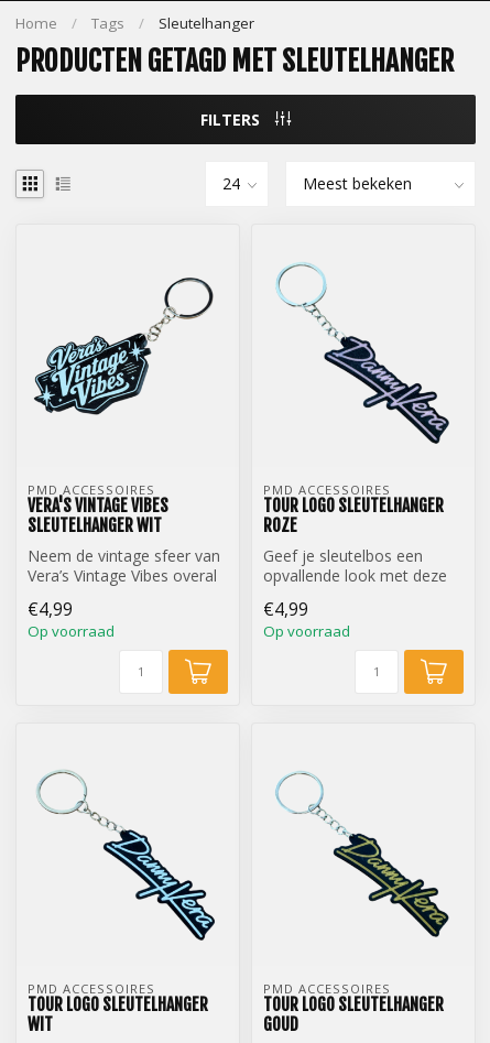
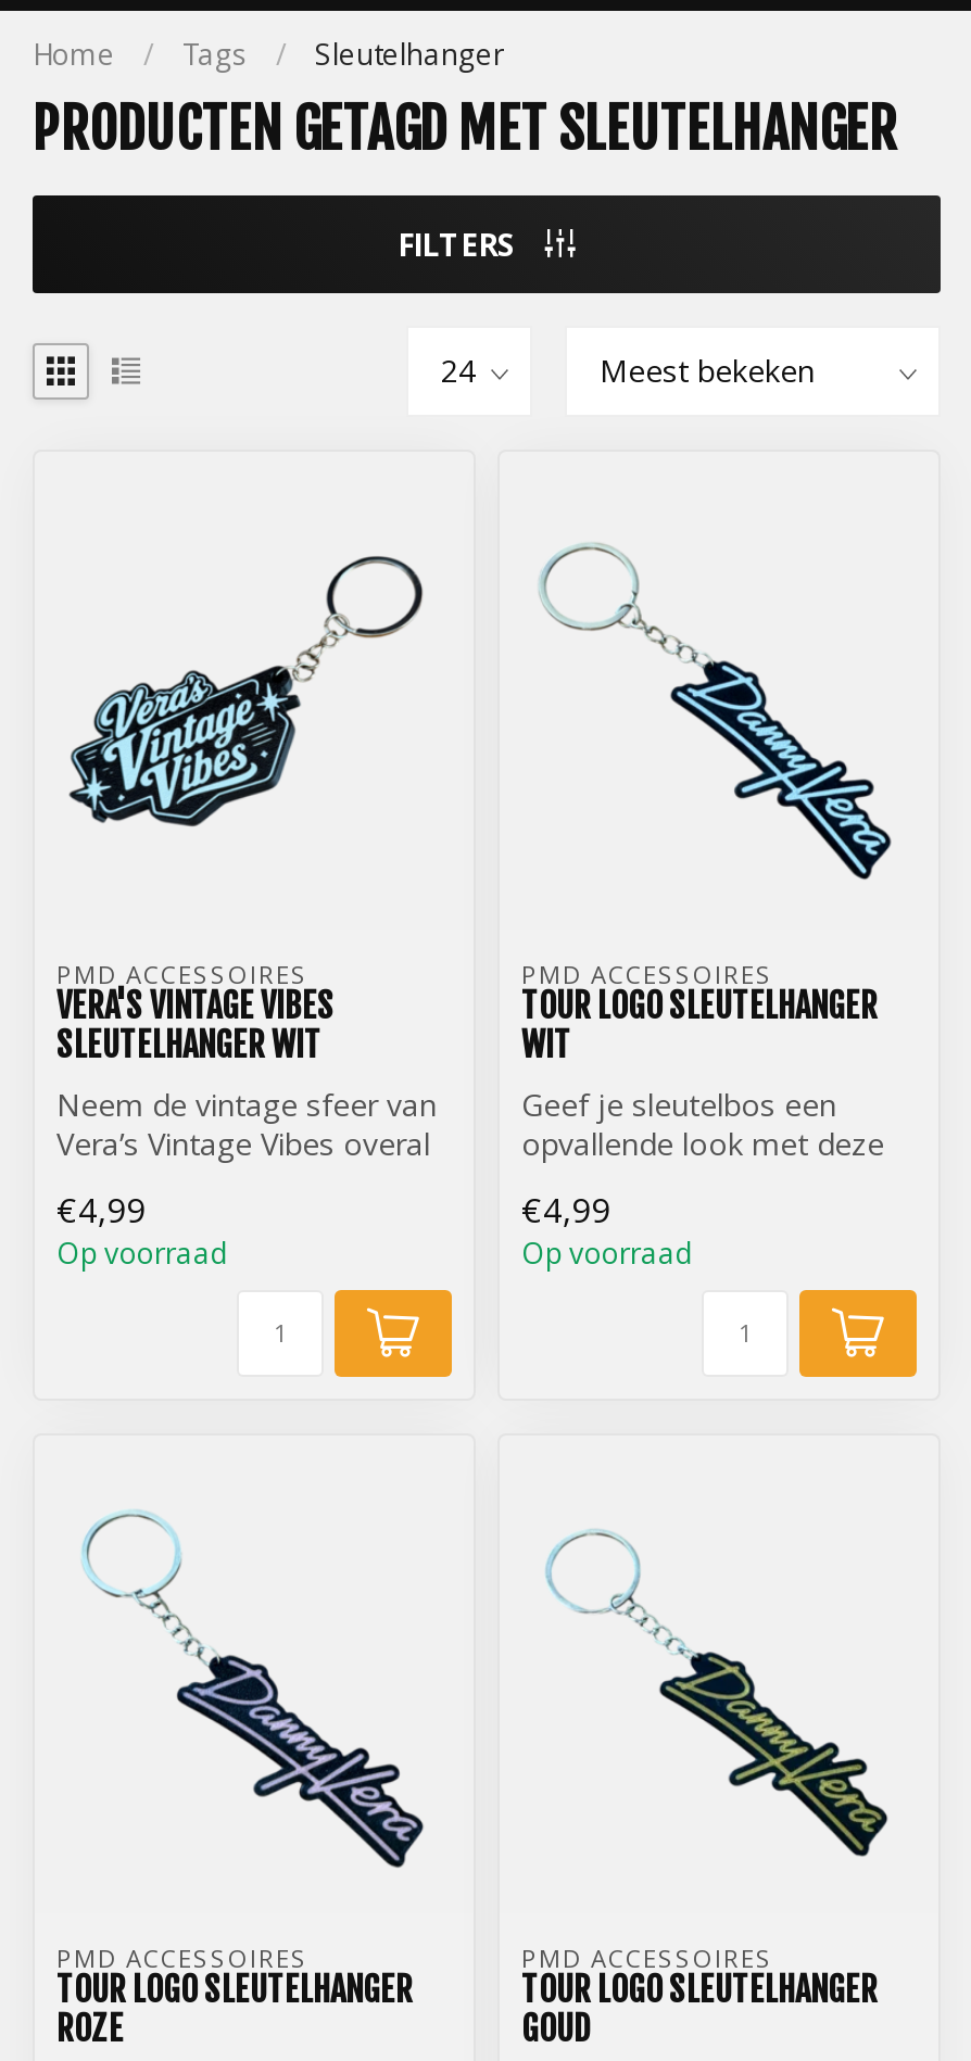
moved down: [image]

moved down: ROZE

moved up: [image]

moved up: WIT
